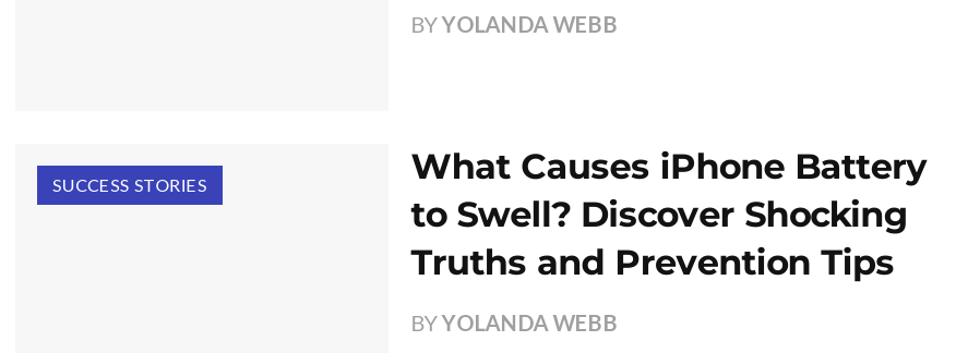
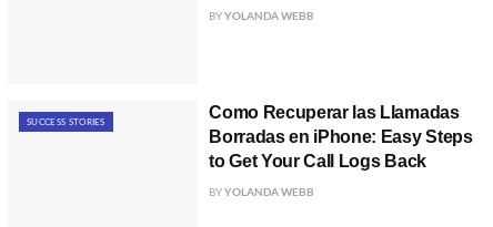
- What Causes iPhone Battery
- to Swell? Discover Shocking
- Truths and Prevention Tips
+ Como Recuperar las Llamadas
+ Borradas en iPhone: Easy Steps
+ to Get Your Call Logs Back
